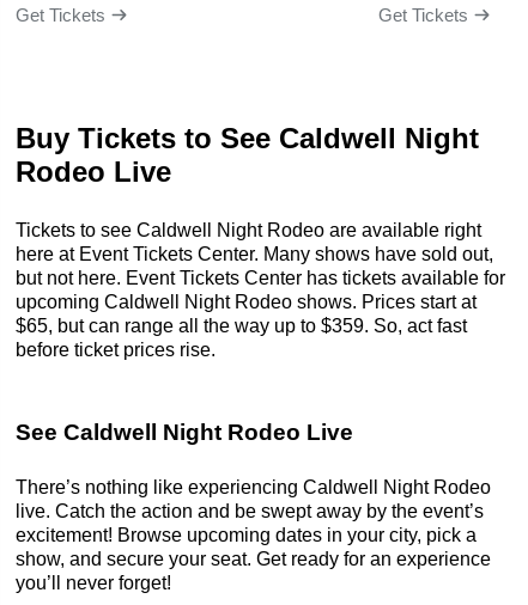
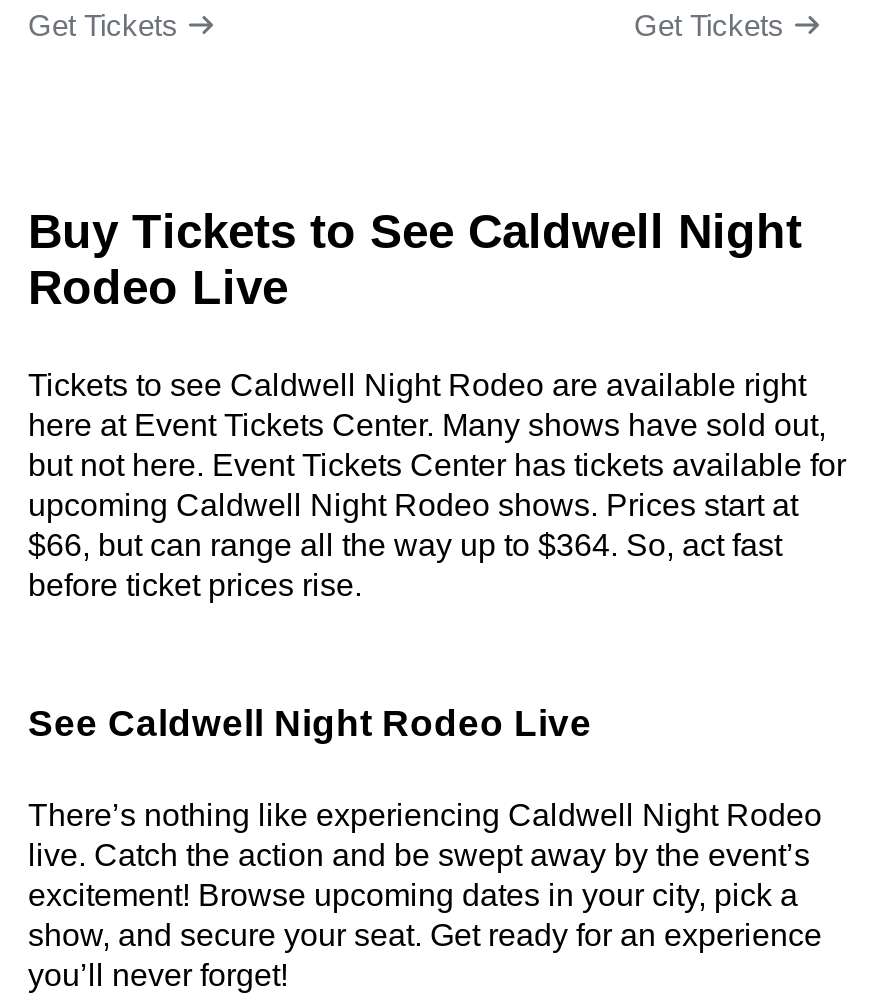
- $65, but can range all the way up to $359. So, act fast
+ $66, but can range all the way up to $364. So, act fast
